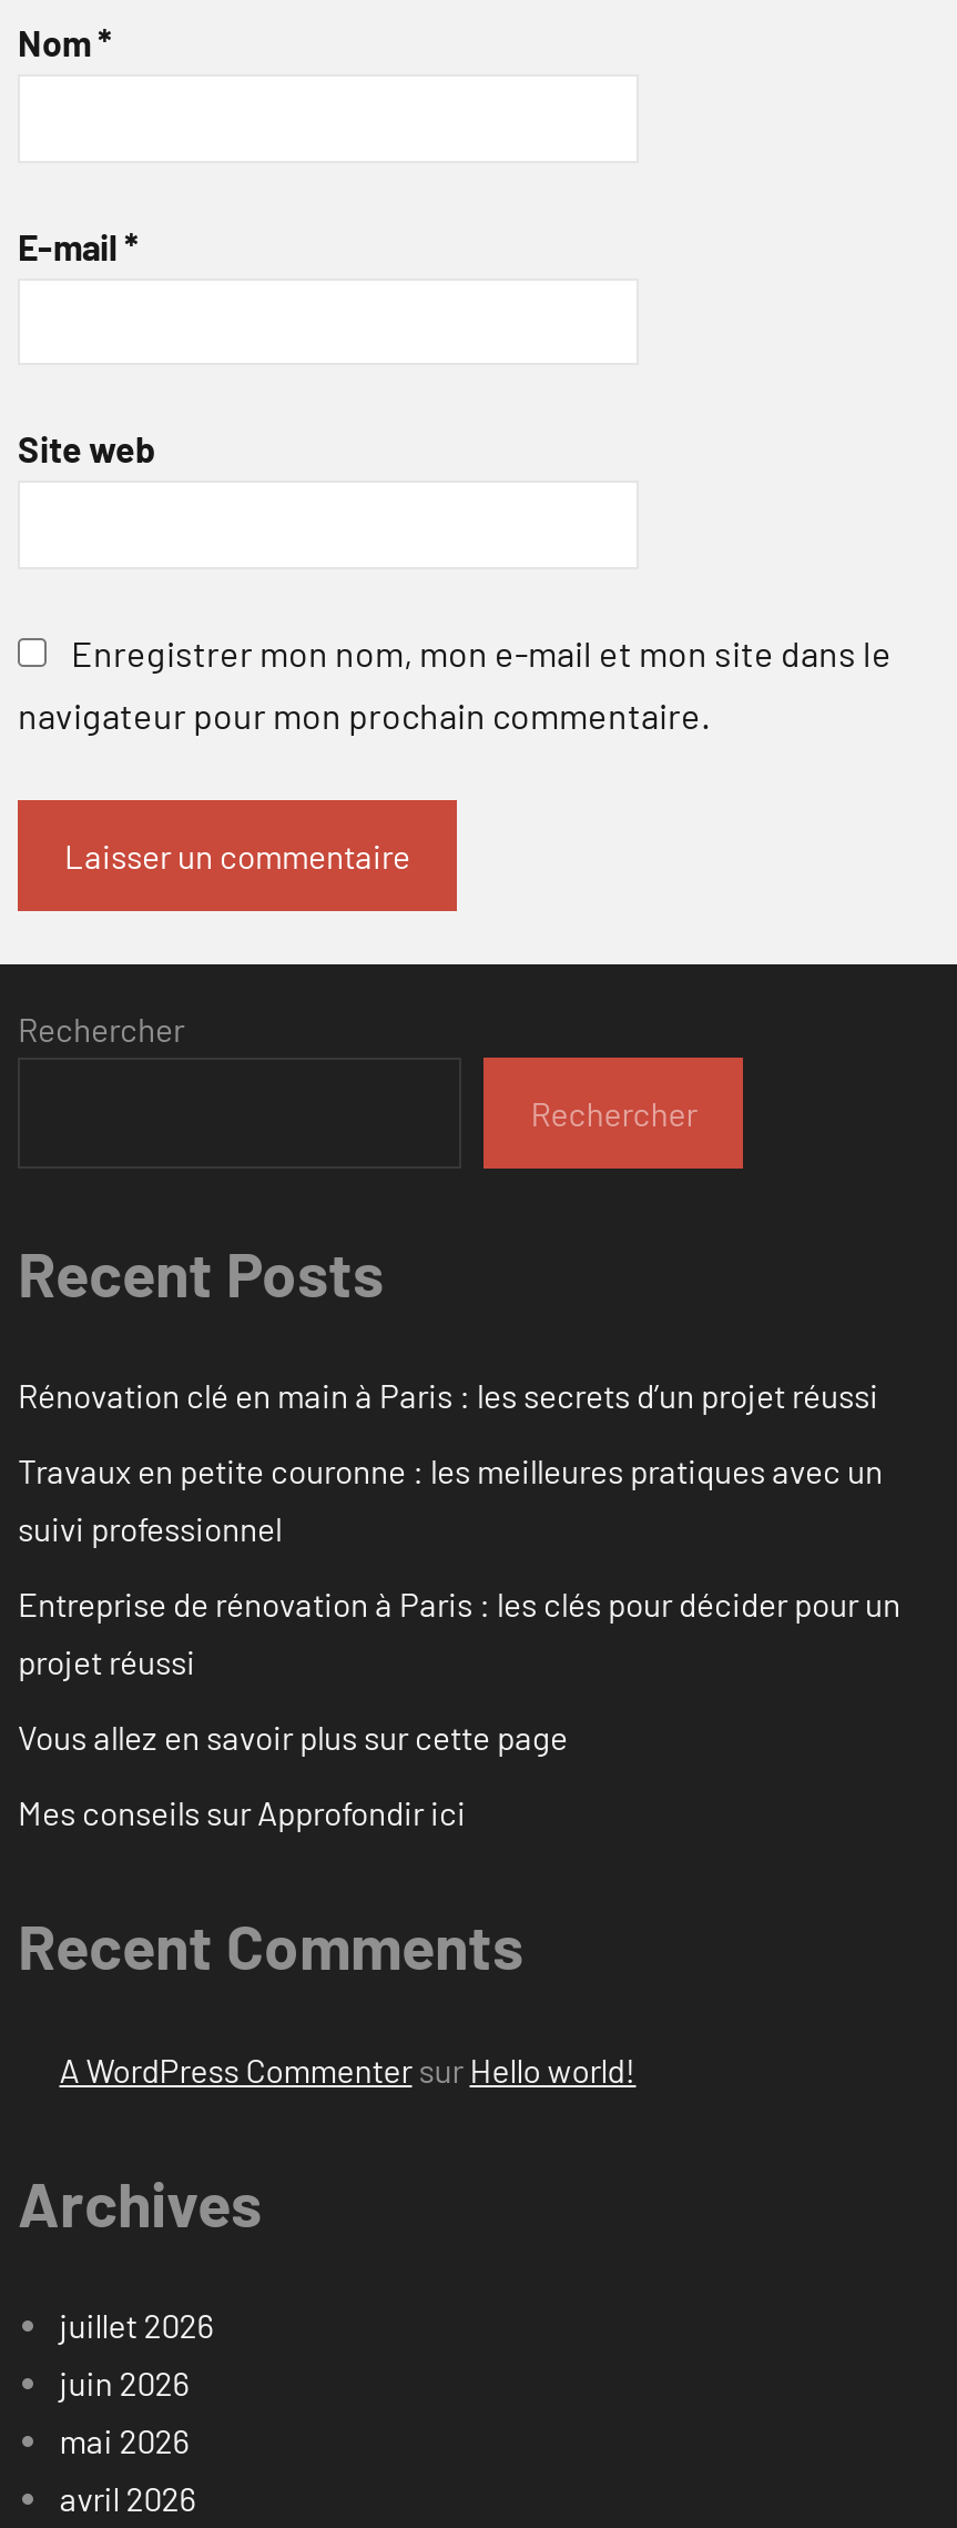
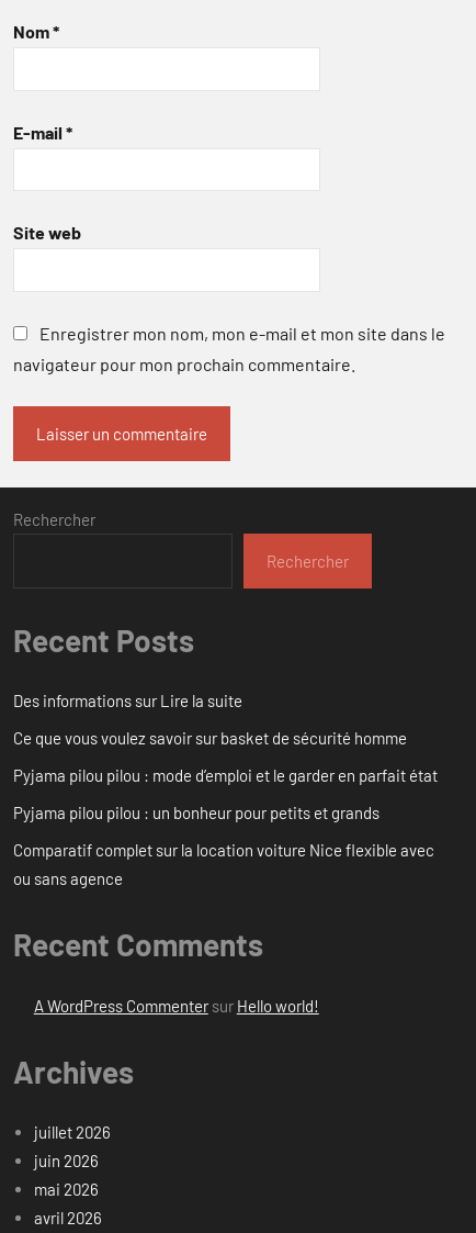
- Rénovation clé en main à Paris : les secrets d’un projet réussi
+ Des informations sur Lire la suite

- Travaux en petite couronne : les meilleures pratiques avec un
- suivi professionnel
+ Ce que vous voulez savoir sur basket de sécurité homme

- Entreprise de rénovation à Paris : les clés pour décider pour un
- projet réussi
+ Pyjama pilou pilou : mode d’emploi et le garder en parfait état

- Vous allez en savoir plus sur cette page
+ Pyjama pilou pilou : un bonheur pour petits et grands

- Mes conseils sur Approfondir ici
+ Comparatif complet sur la location voiture Nice flexible avec
+ ou sans agence
